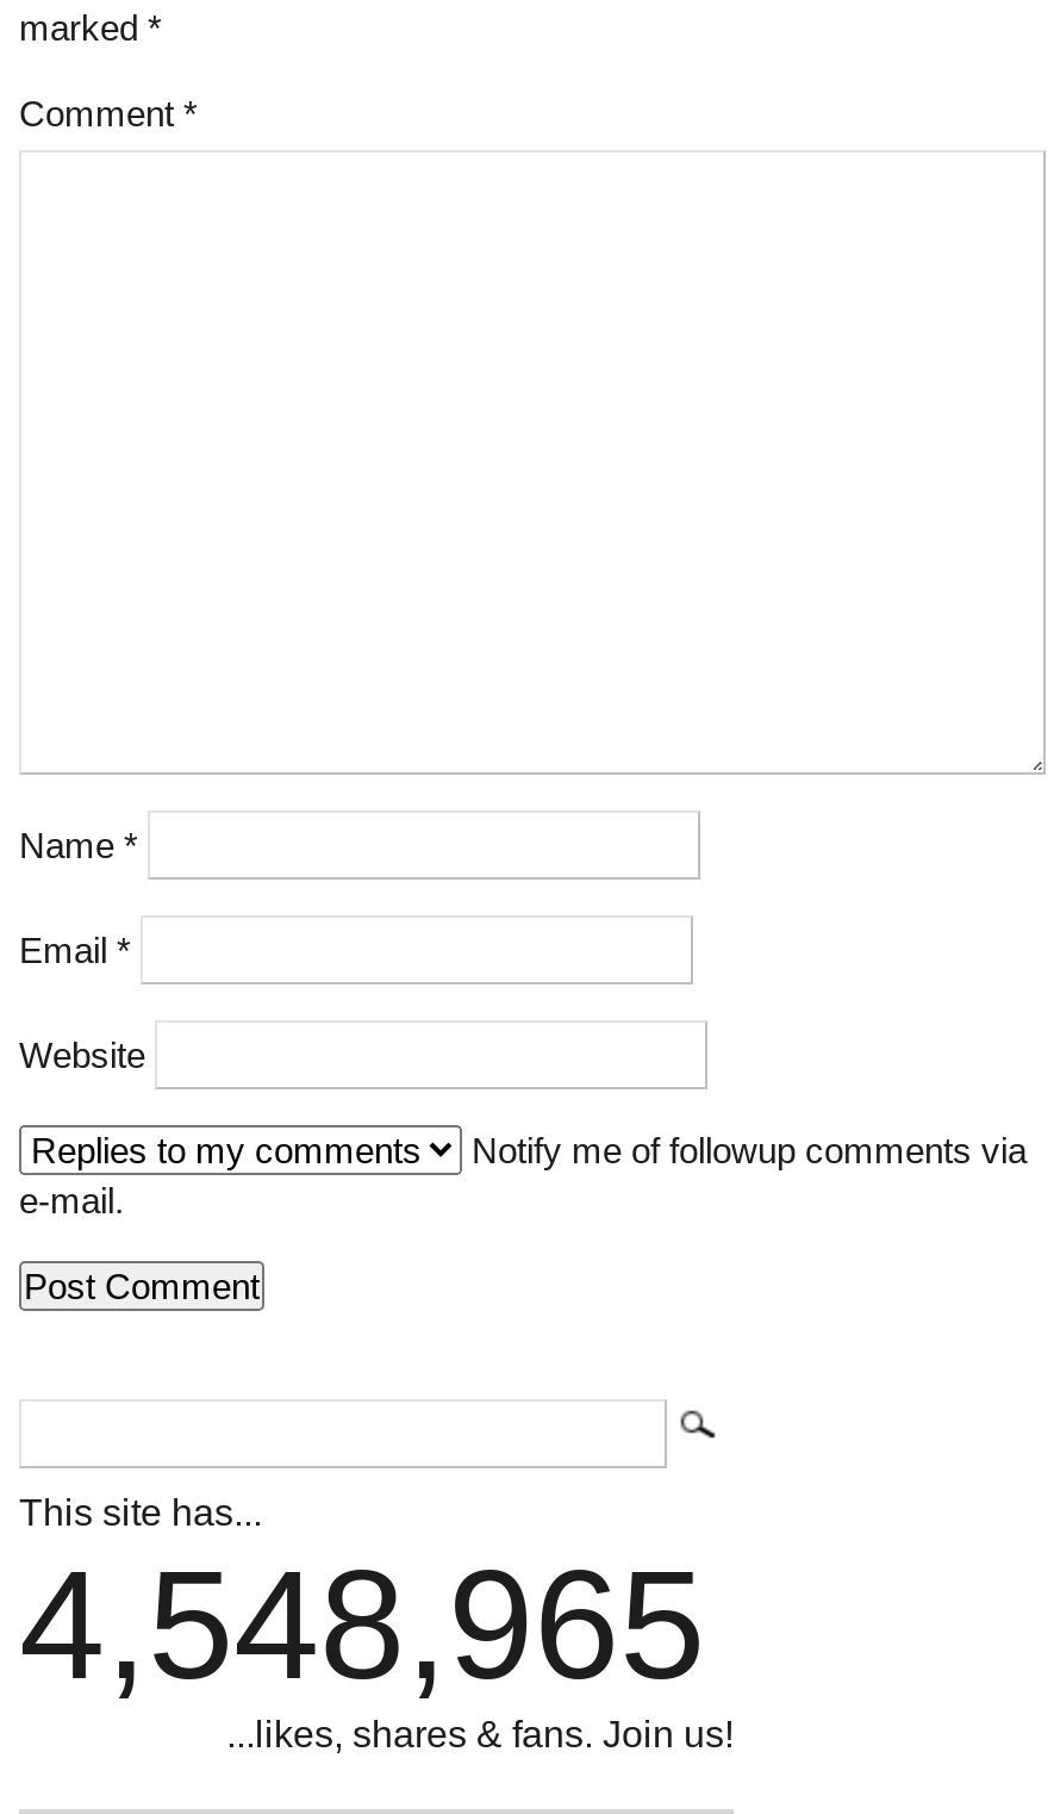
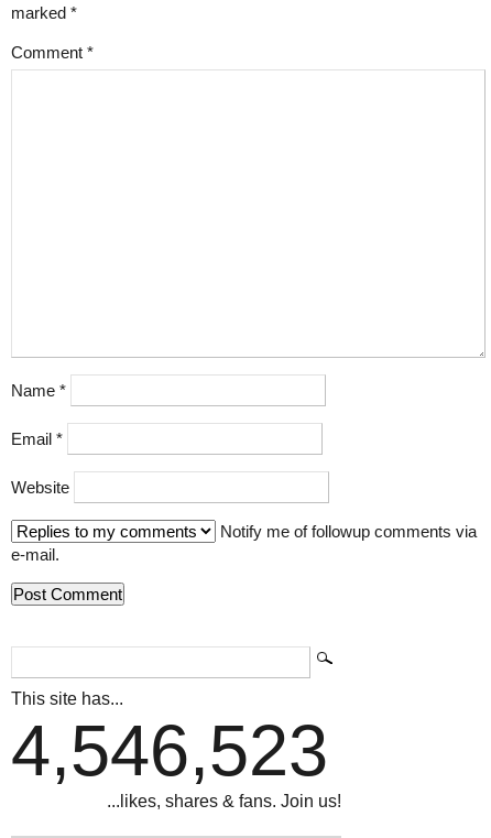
- 4,548,965
+ 4,546,523
